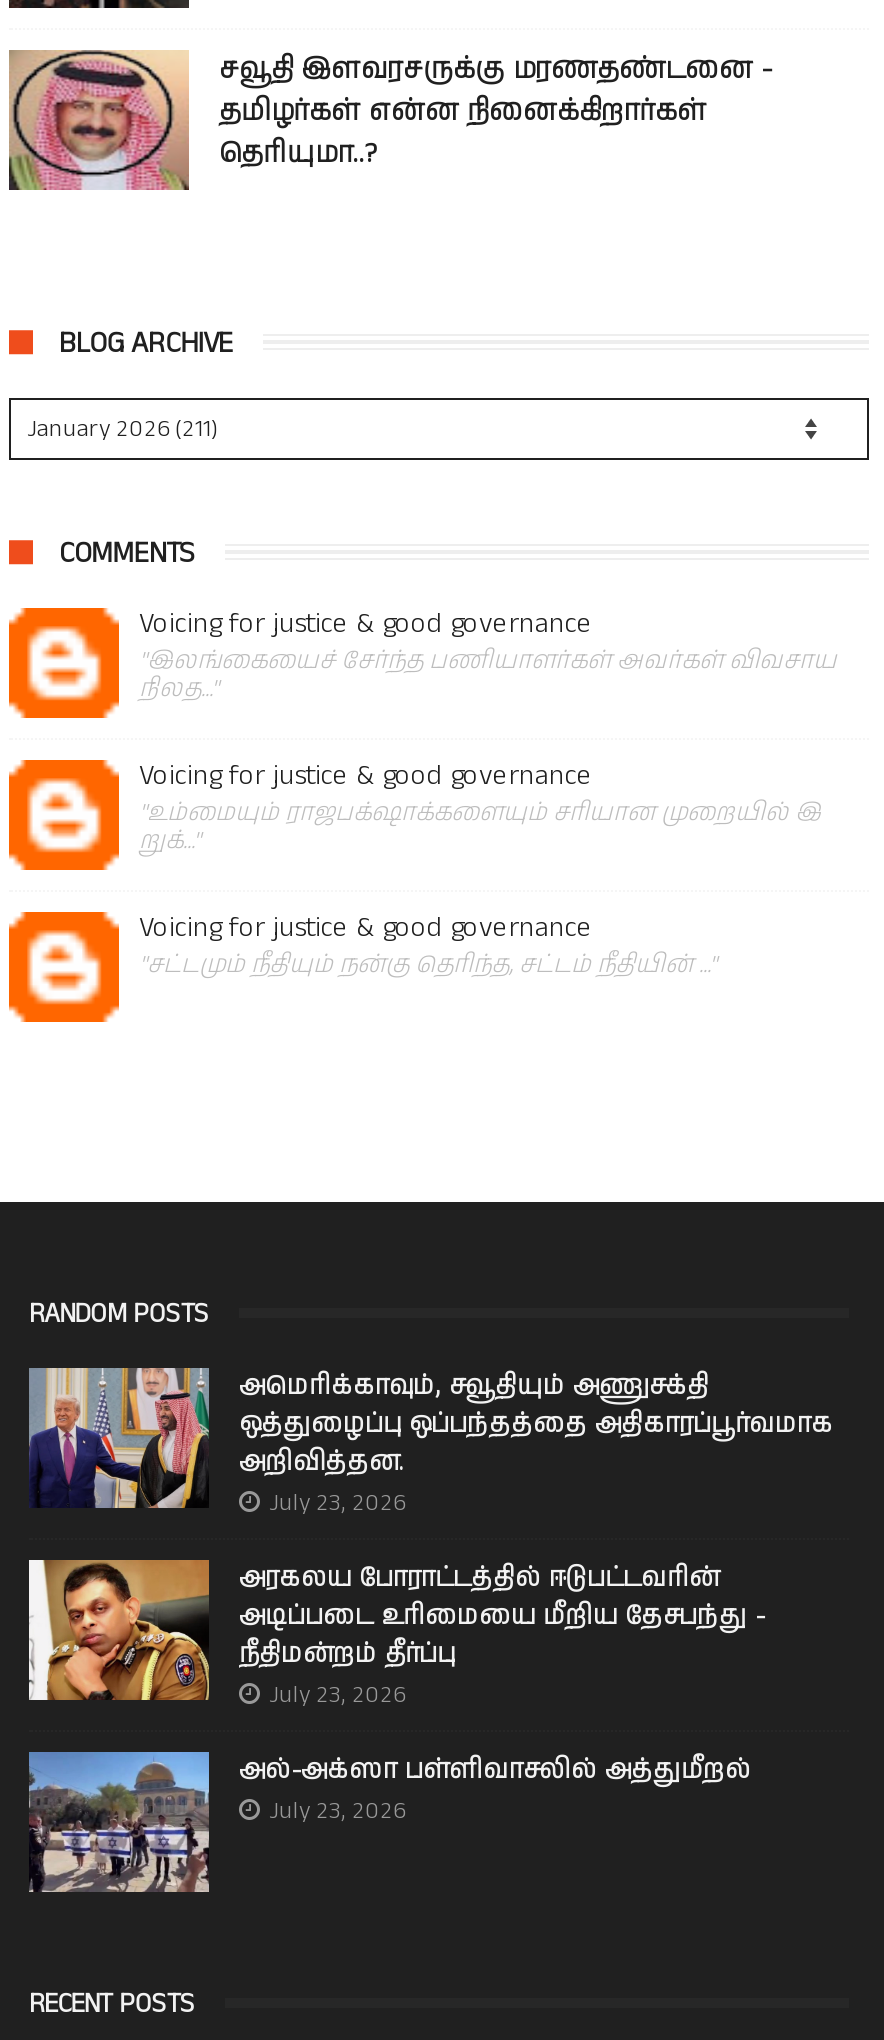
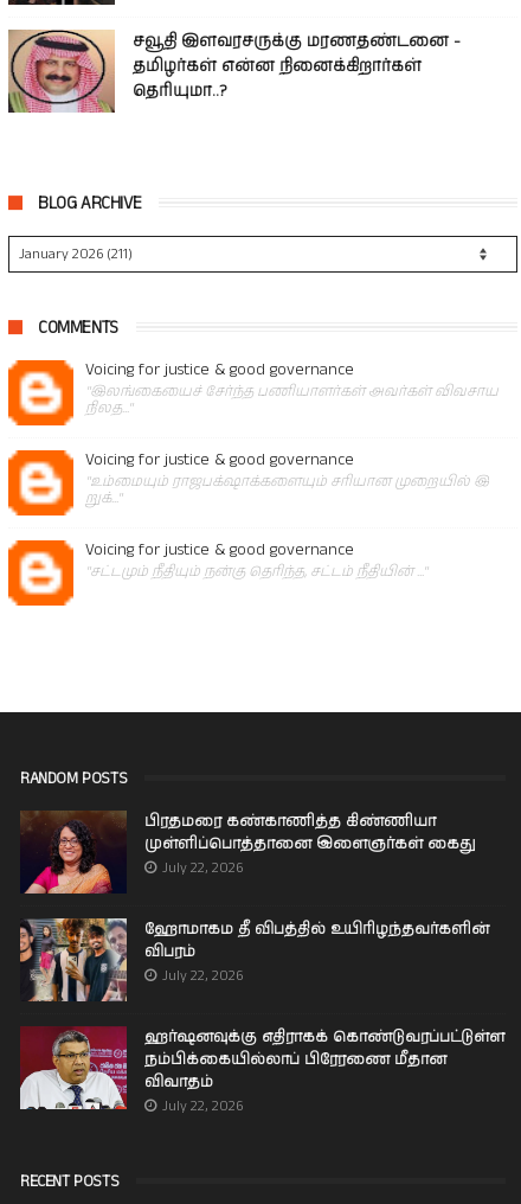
- [image]
- அமெரிக்காவும், சவூதியும் அணுசக்தி
- ஒத்துழைப்பு ஒப்பந்தத்தை அதிகாரப்பூர்வமாக
- அறிவித்தன.
- July 23, 2026
+ [image]
+ பிரதமரை கண்காணித்த கிண்ணியா
+ முள்ளிப்பொத்தானை இளைஞர்கள் கைது
+ July 22, 2026

- [image]
- அரகலய போராட்டத்தில் ஈடுபட்டவரின்
- அடிப்படை உரிமையை மீறிய தேசபந்து -
- நீதிமன்றம் தீர்ப்பு
- July 23, 2026
+ [image]
+ ஹோமாகம தீ விபத்தில் உயிரிழந்தவர்களின்
+ விபரம்
+ July 22, 2026

- [image]
- அல்-அக்ஸா பள்ளிவாசலில் அத்துமீறல்
- July 23, 2026
+ [image]
+ ஹர்ஷனவுக்கு எதிராகக் கொண்டுவரப்பட்டுள்ள
+ நம்பிக்கையில்லாப் பிரேரணை மீதான
+ விவாதம்
+ July 22, 2026
